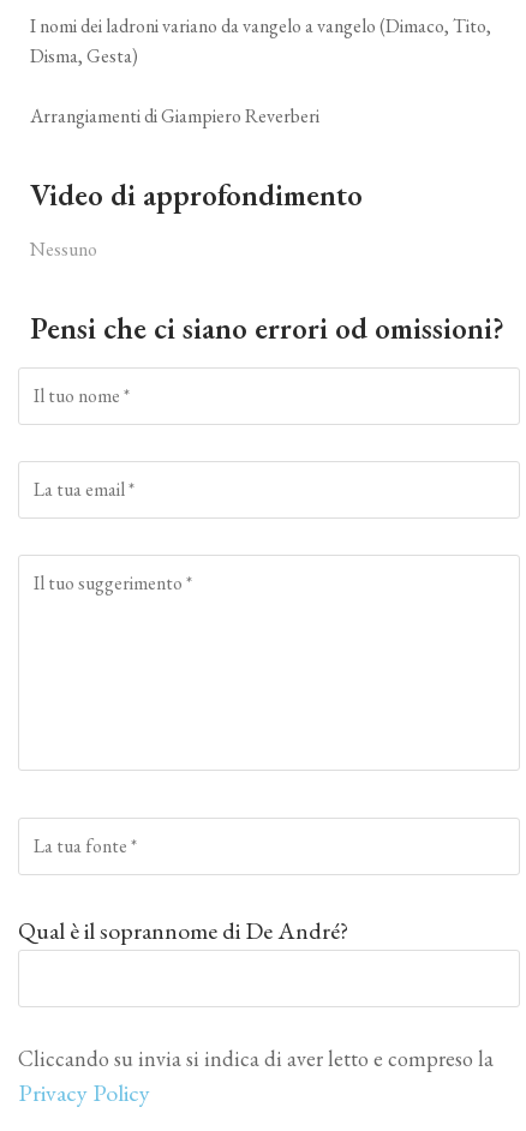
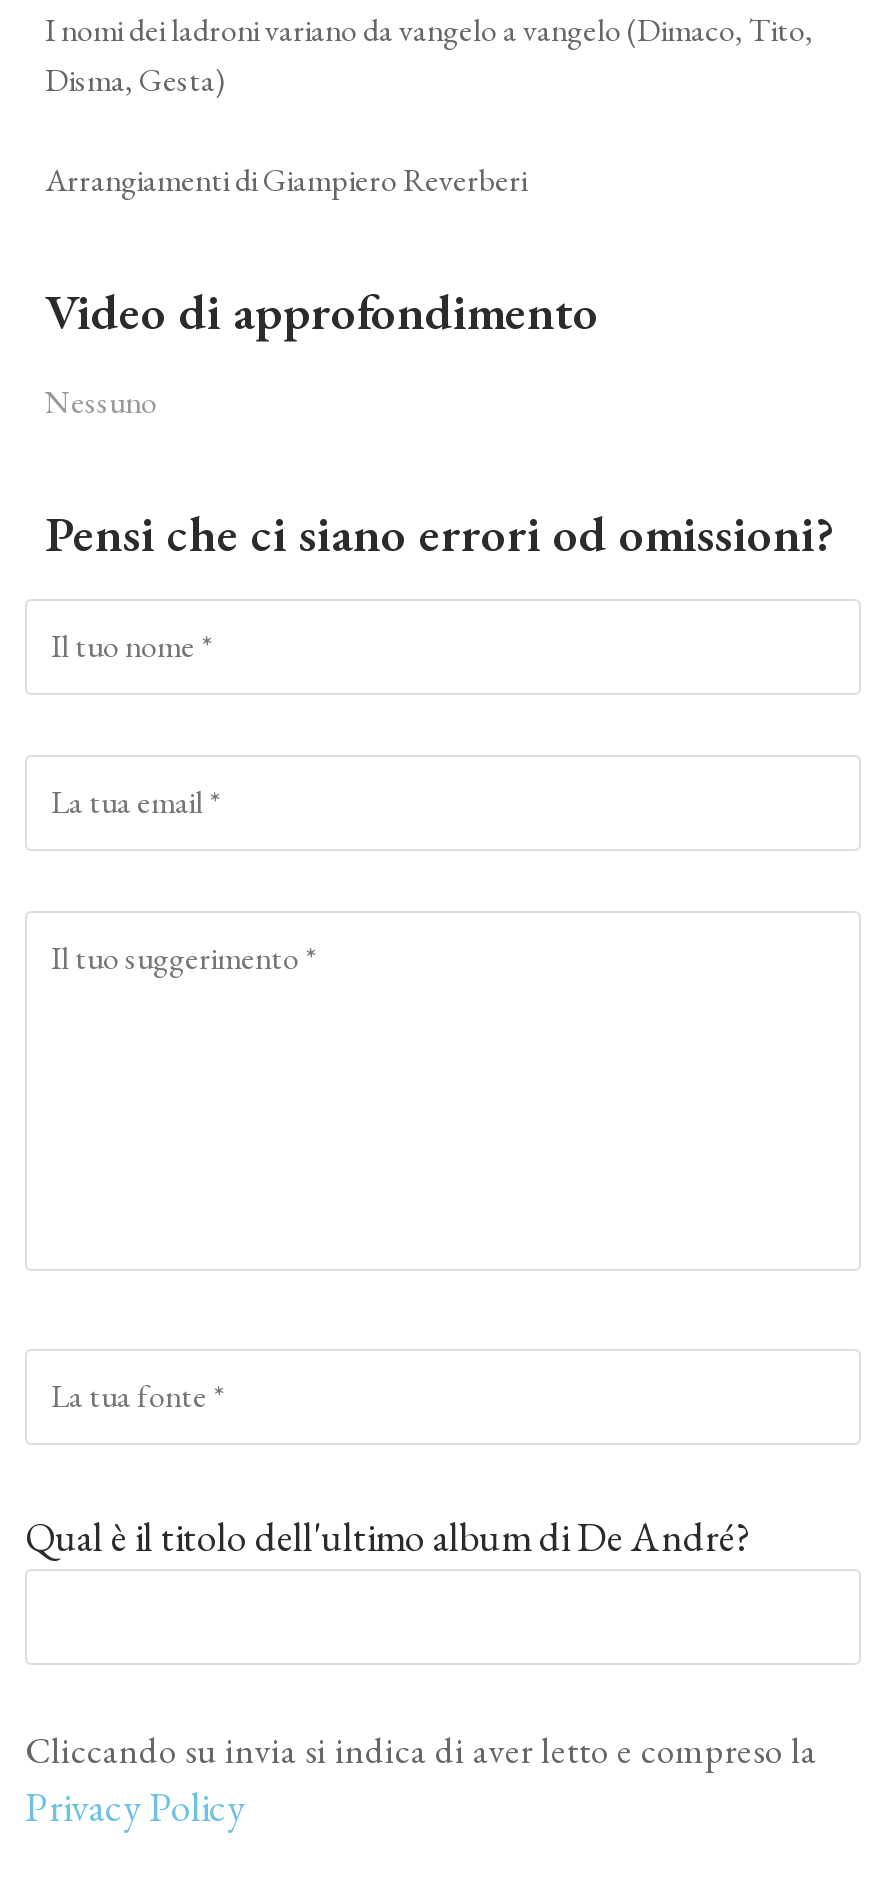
- Qual è il soprannome di De André?
+ Qual è il titolo dell'ultimo album di De André?
